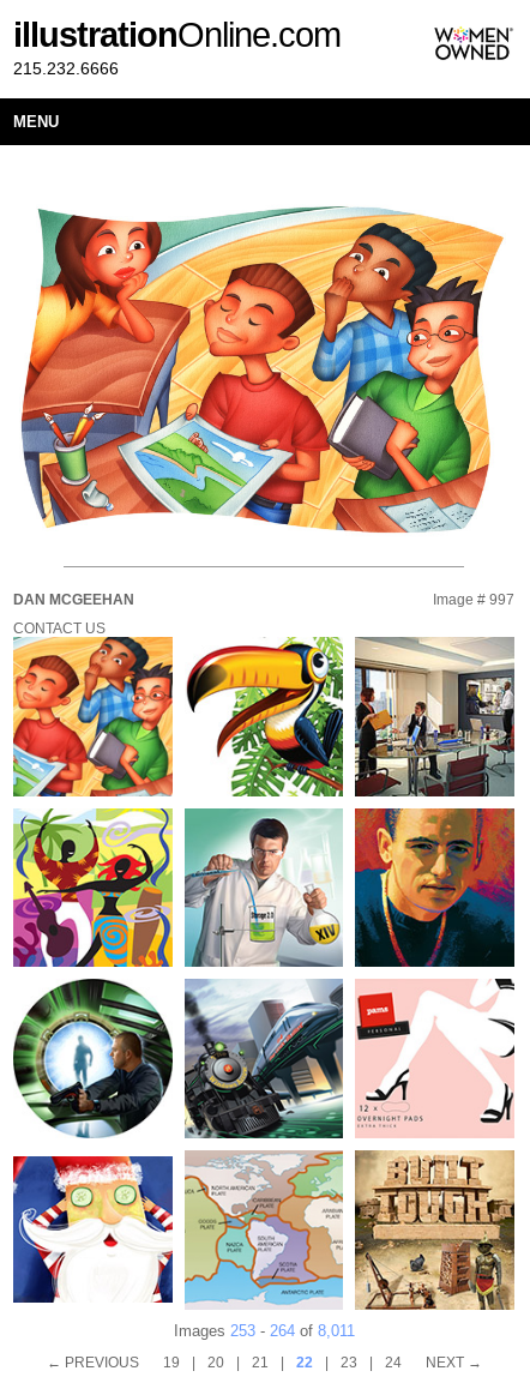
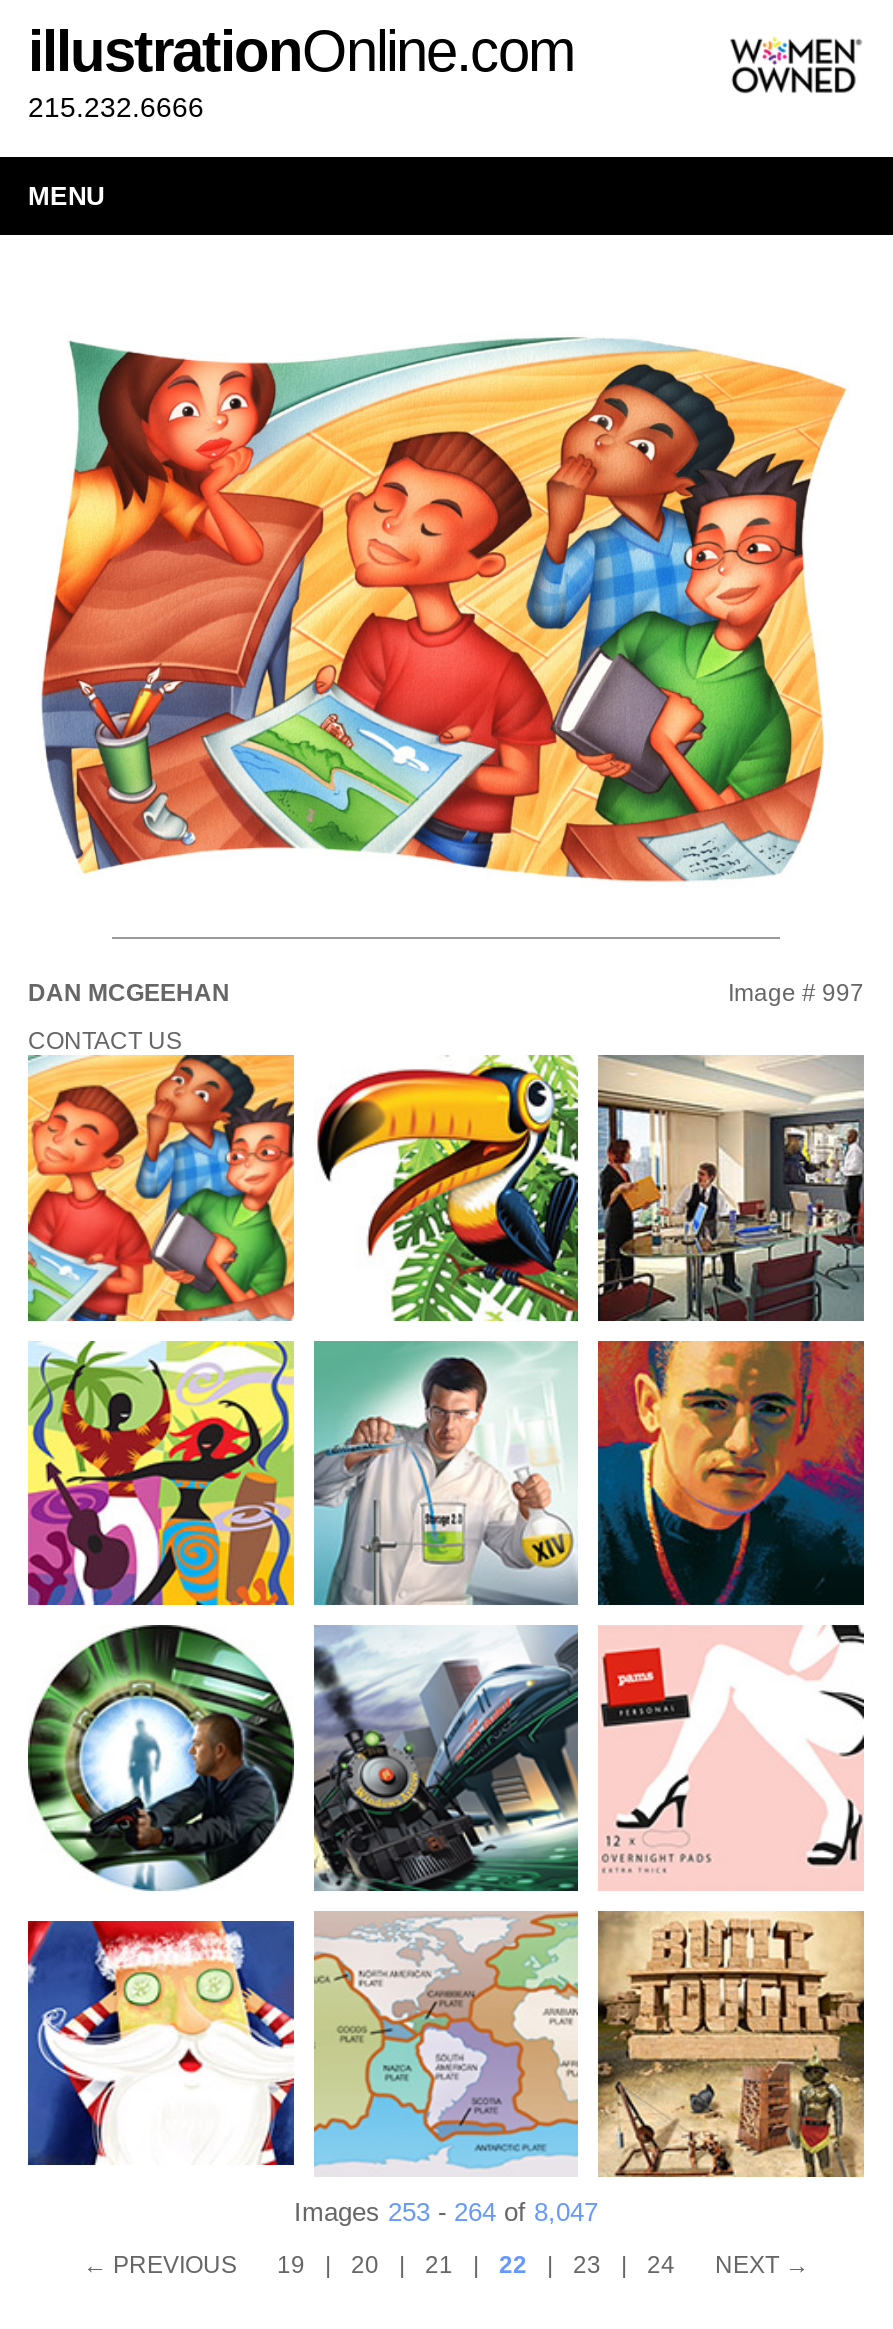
- Images 253 - 264 of 8,011
+ Images 253 - 264 of 8,047
